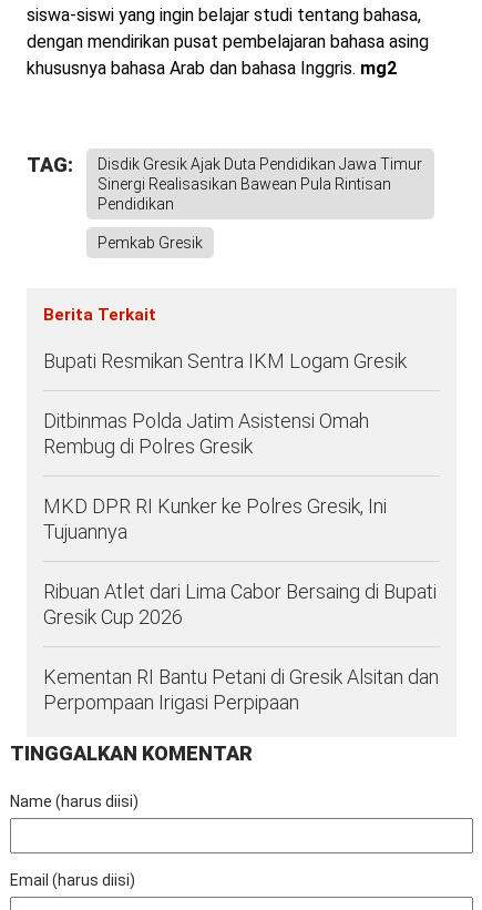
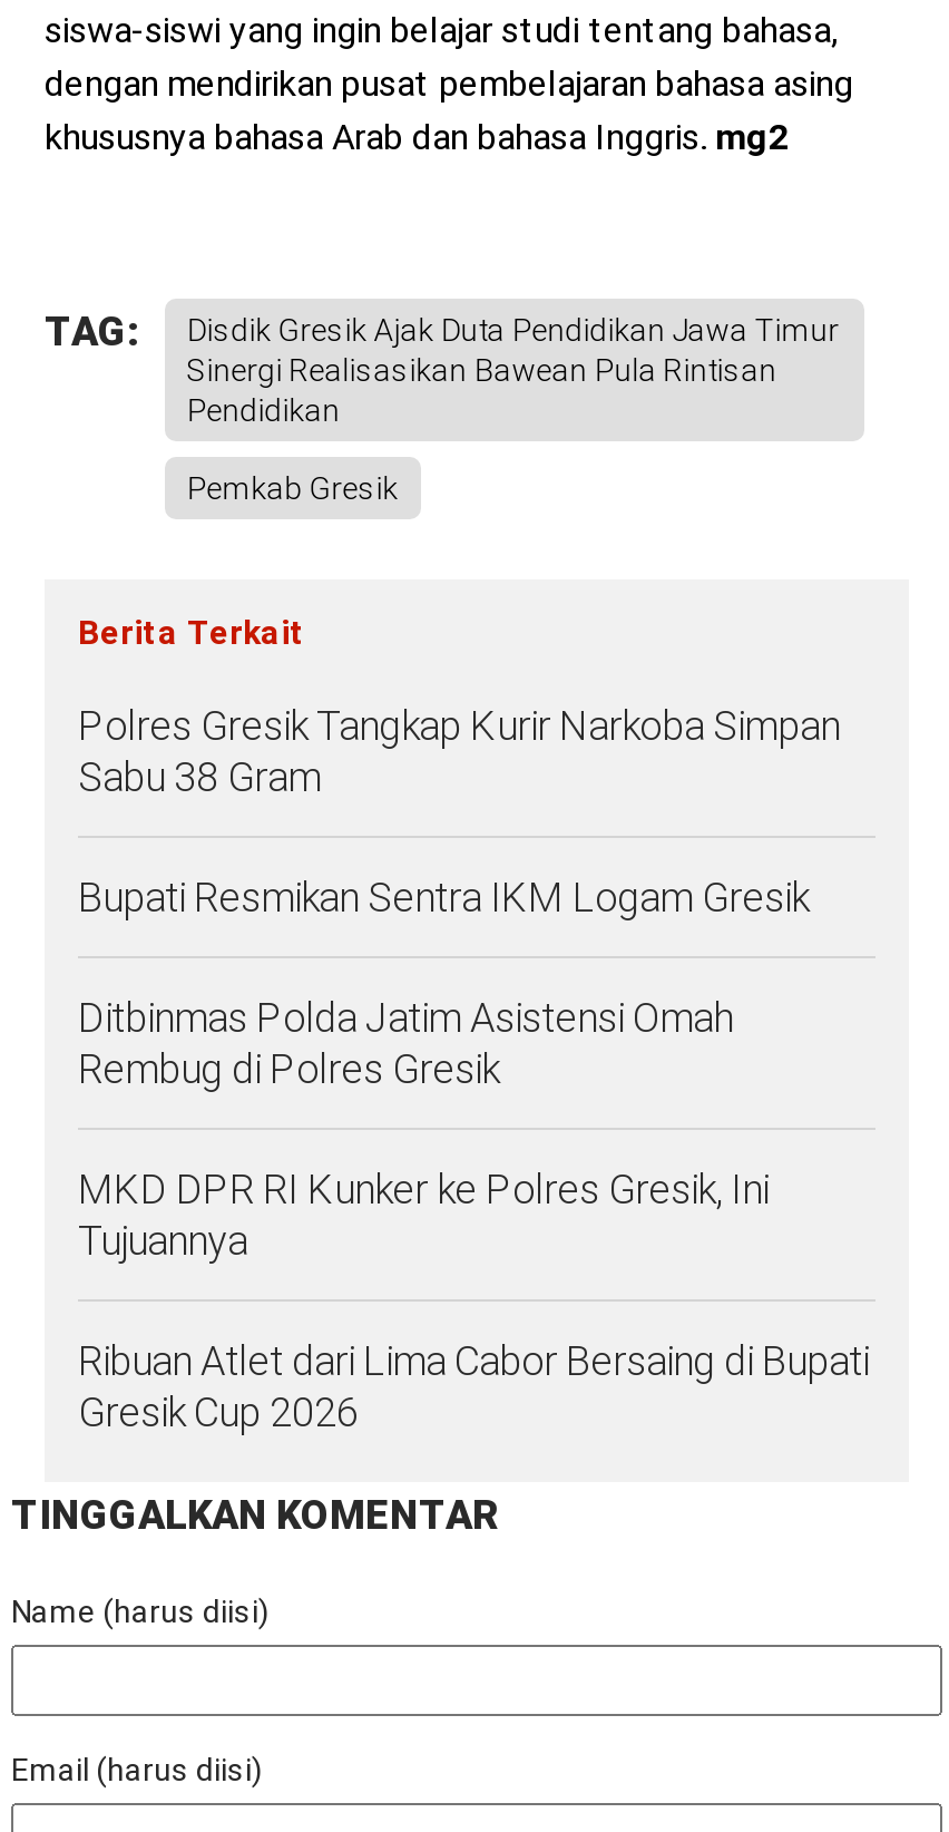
+ Polres Gresik Tangkap Kurir Narkoba Simpan
+ Sabu 38 Gram

moved down: Bupati Resmikan Sentra IKM Logam Gresik | Ditbinmas Polda Jatim Asistensi Omah | Rembug di Polres Gresik | MKD DPR RI Kunker ke Polres Gresik, Ini | Tujuannya | Ribuan Atlet dari Lima Cabor Bersaing di Bupati | Gresik Cup 2026

- Kementan RI Bantu Petani di Gresik Alsitan dan
- Perpompaan Irigasi Perpipaan
